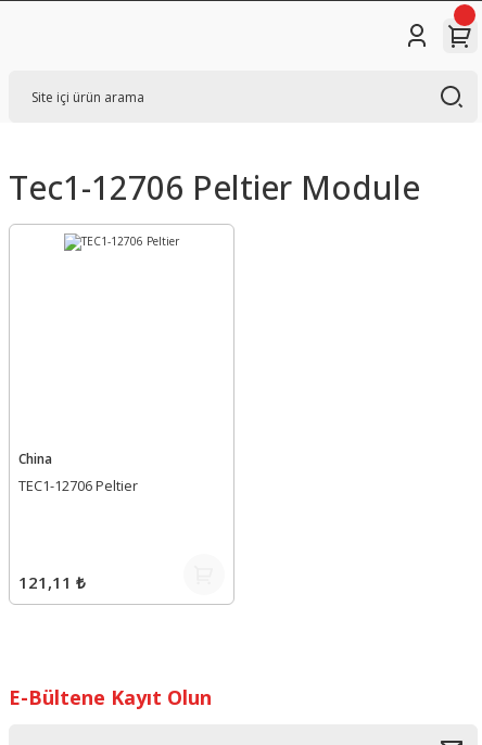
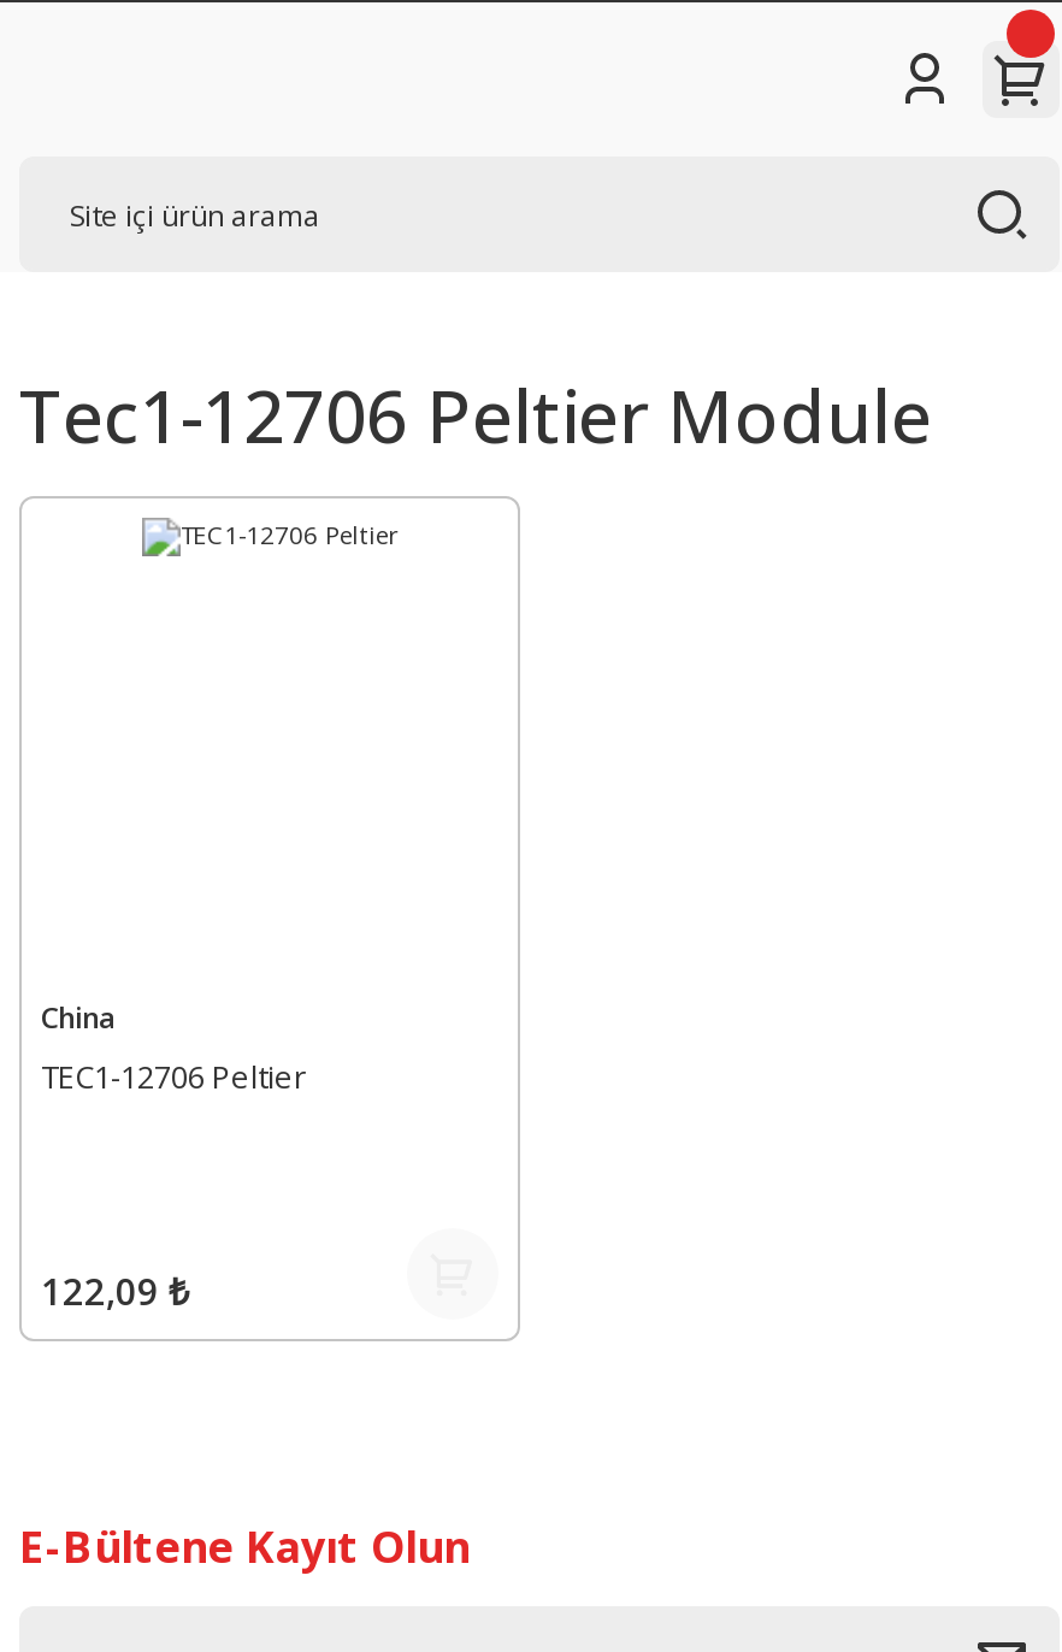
- 121,11 ₺
+ 122,09 ₺
